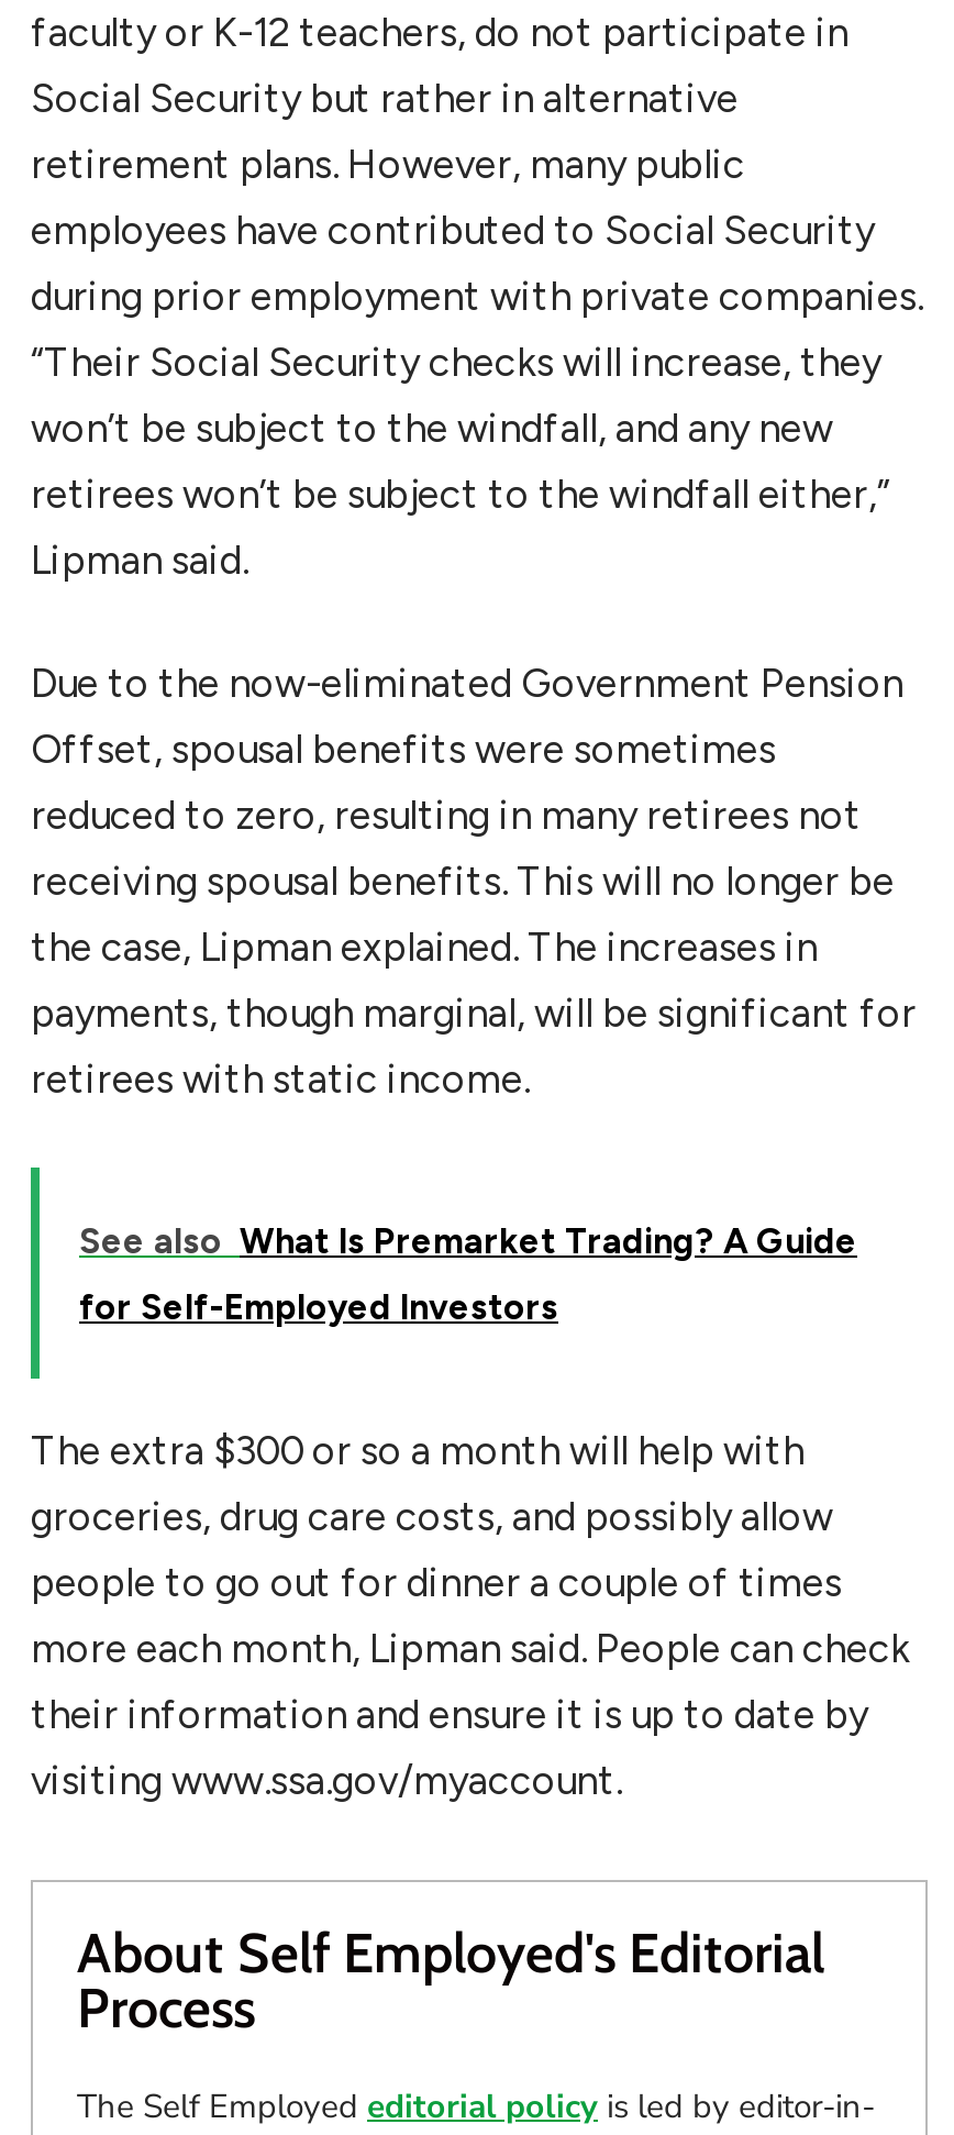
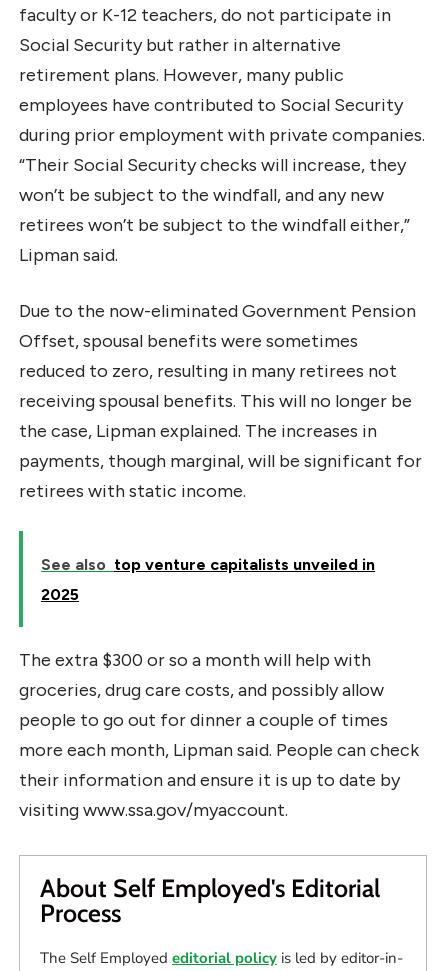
- See also What Is Premarket Trading? A Guide
+ See also top venture capitalists unveiled in

- for Self-Employed Investors
+ 2025
